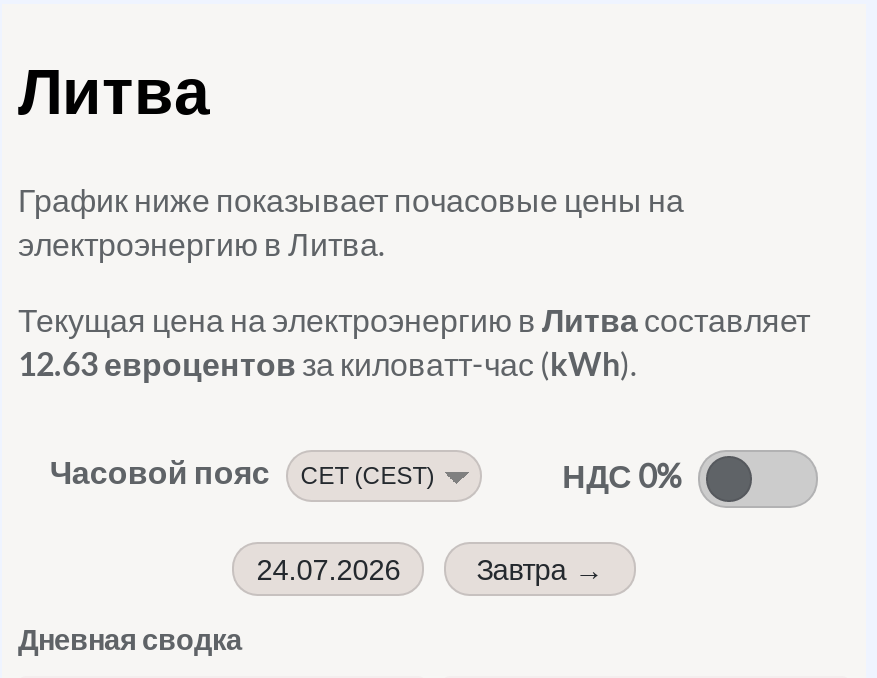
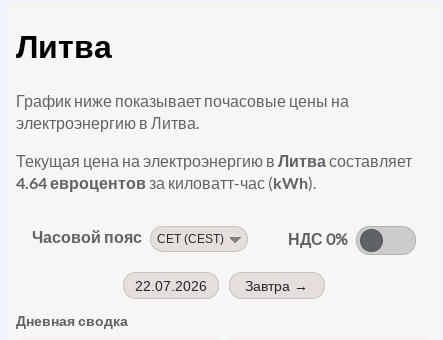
- 12.63 евроцентов за киловатт-час (kWh).
+ 4.64 евроцентов за киловатт-час (kWh).

- 24.07.2026
+ 22.07.2026
